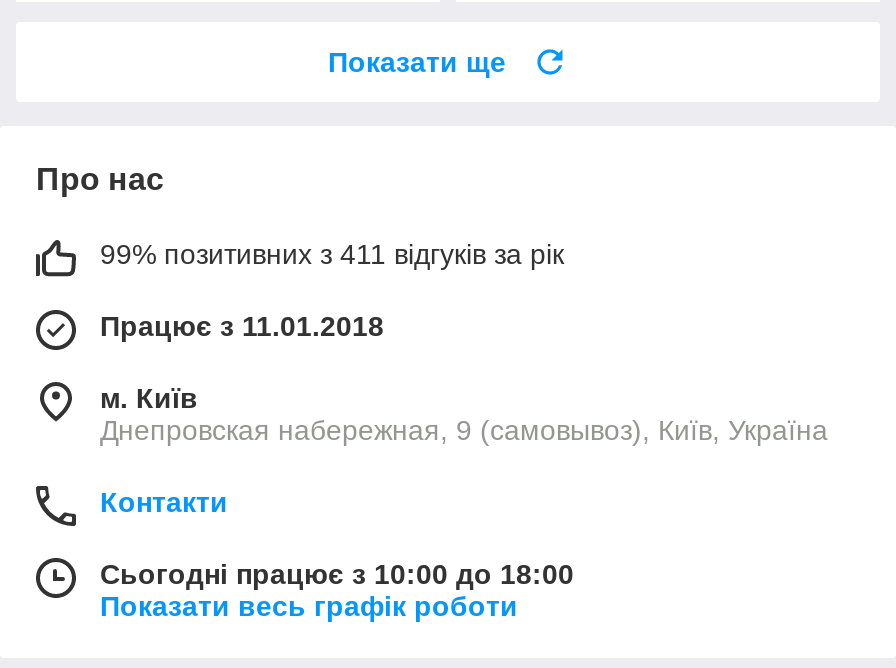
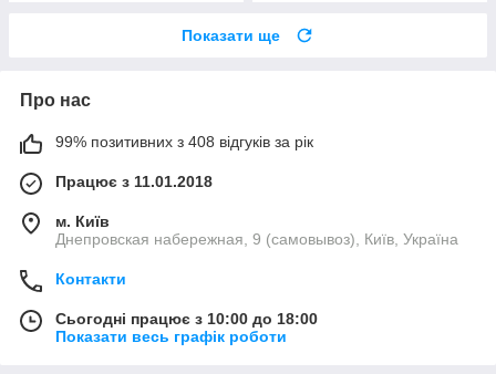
- 99% позитивних з 411 відгуків за рік
+ 99% позитивних з 408 відгуків за рік
